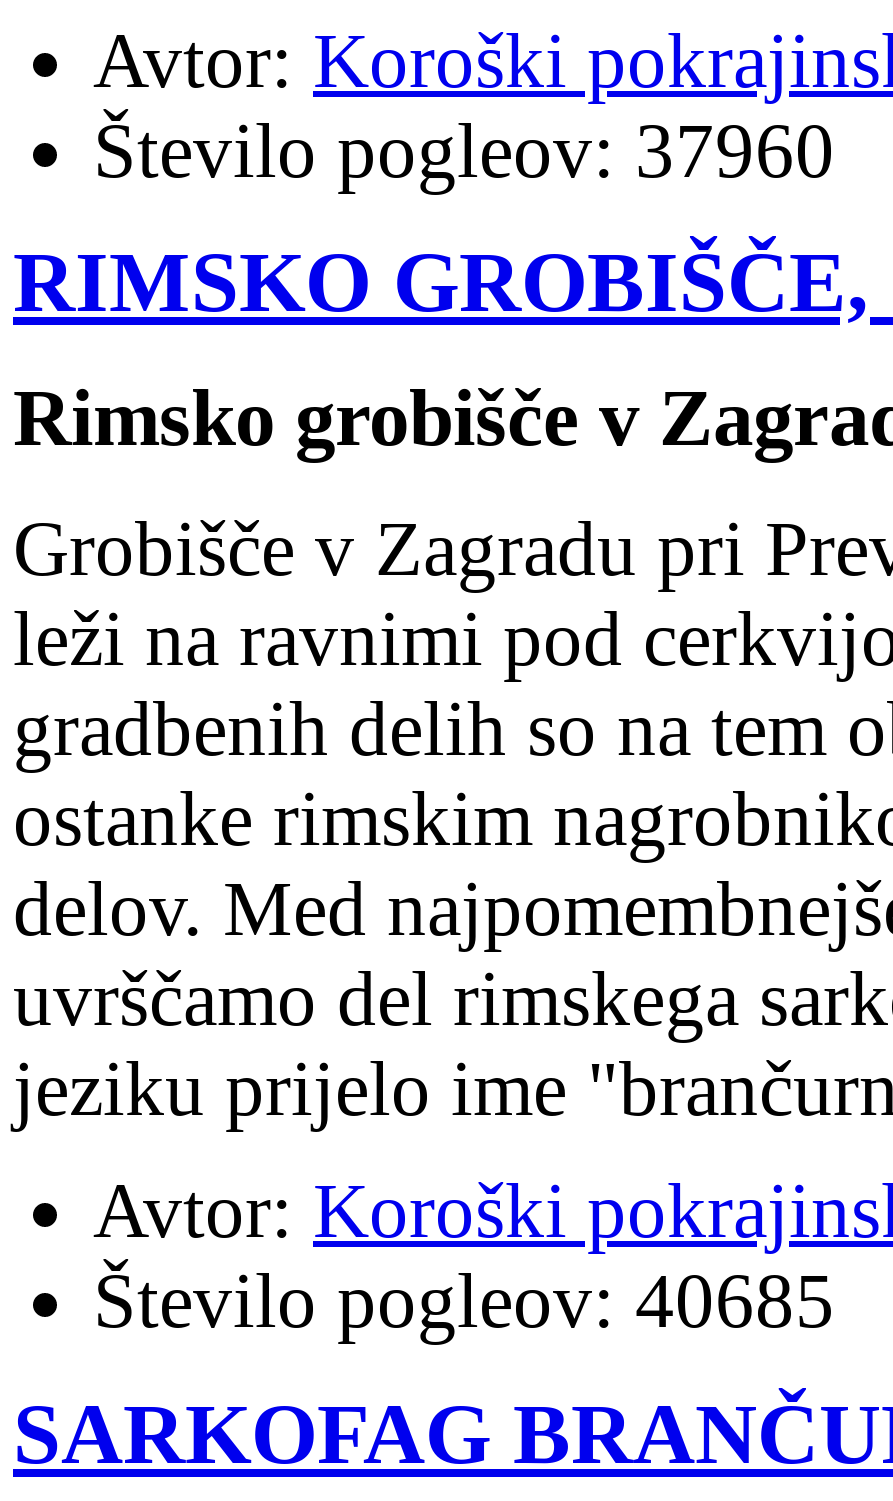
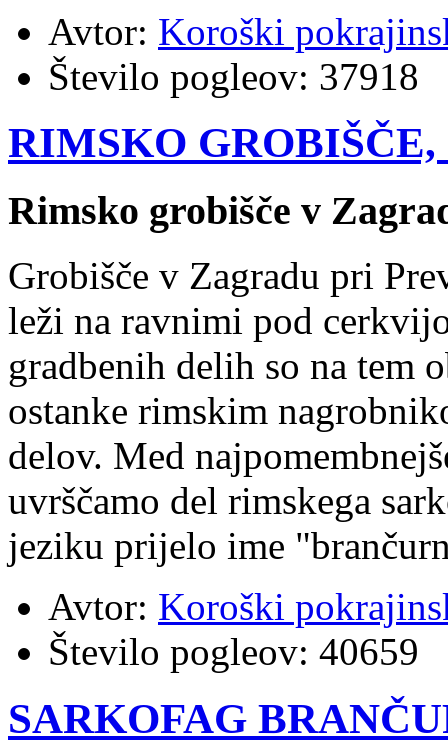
- Število pogleov: 37960
+ Število pogleov: 37918

- Število pogleov: 40685
+ Število pogleov: 40659
